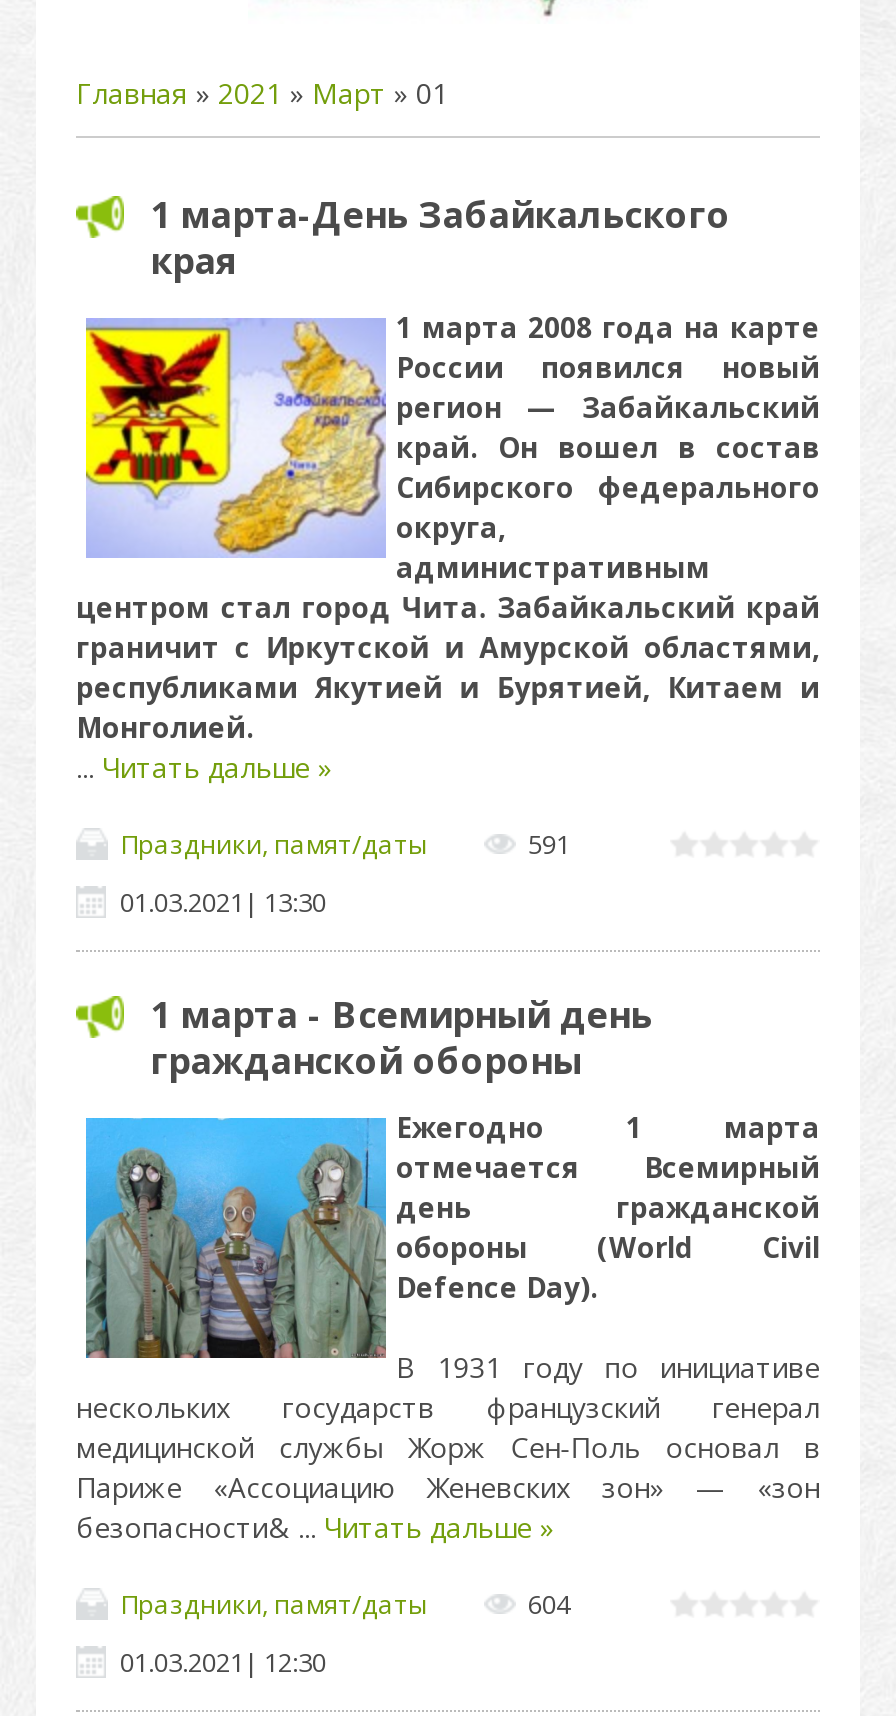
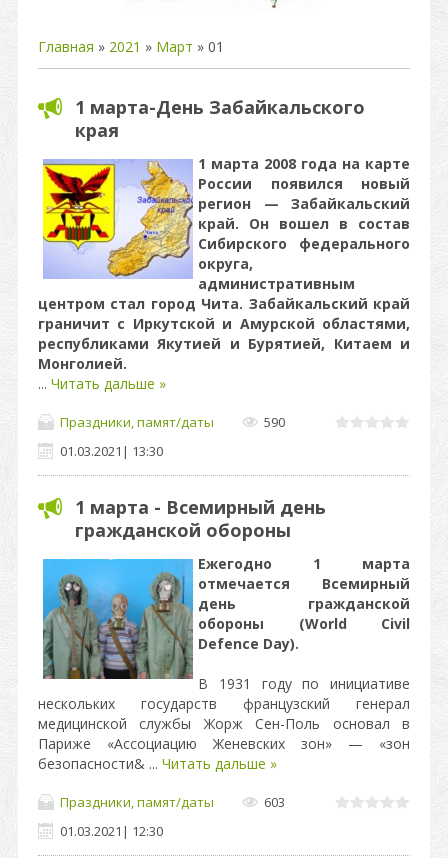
- 591
+ 590

- 604
+ 603
